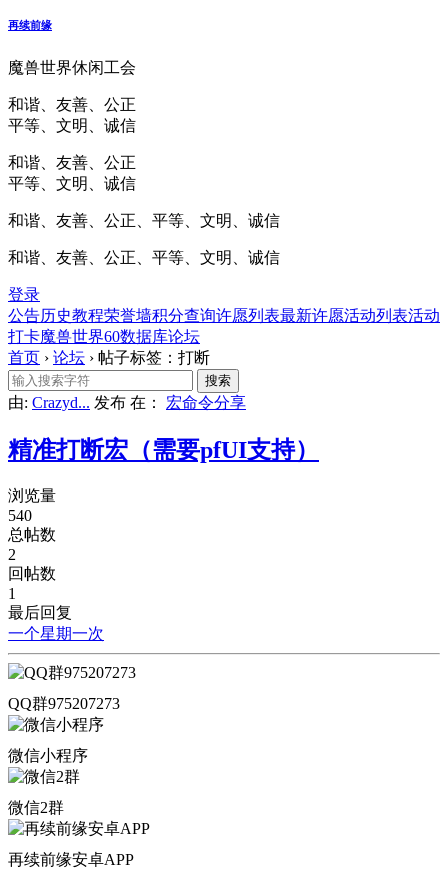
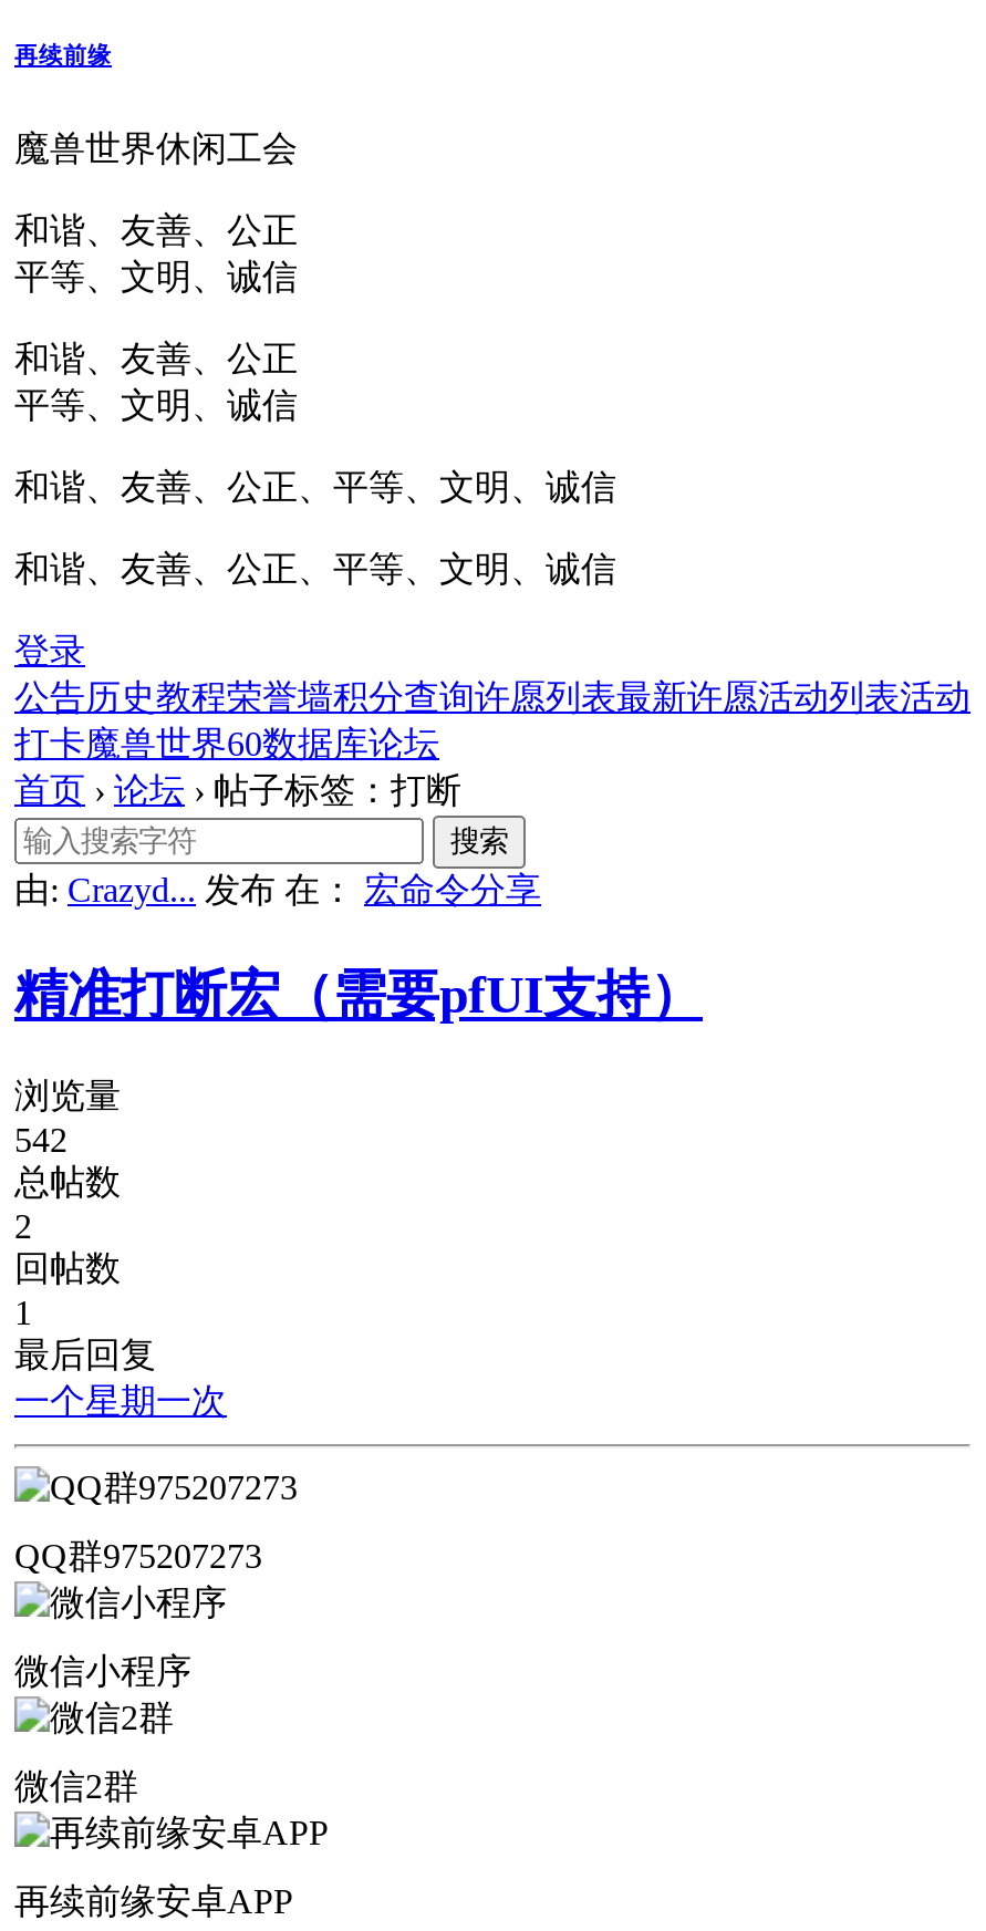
- 540
+ 542
